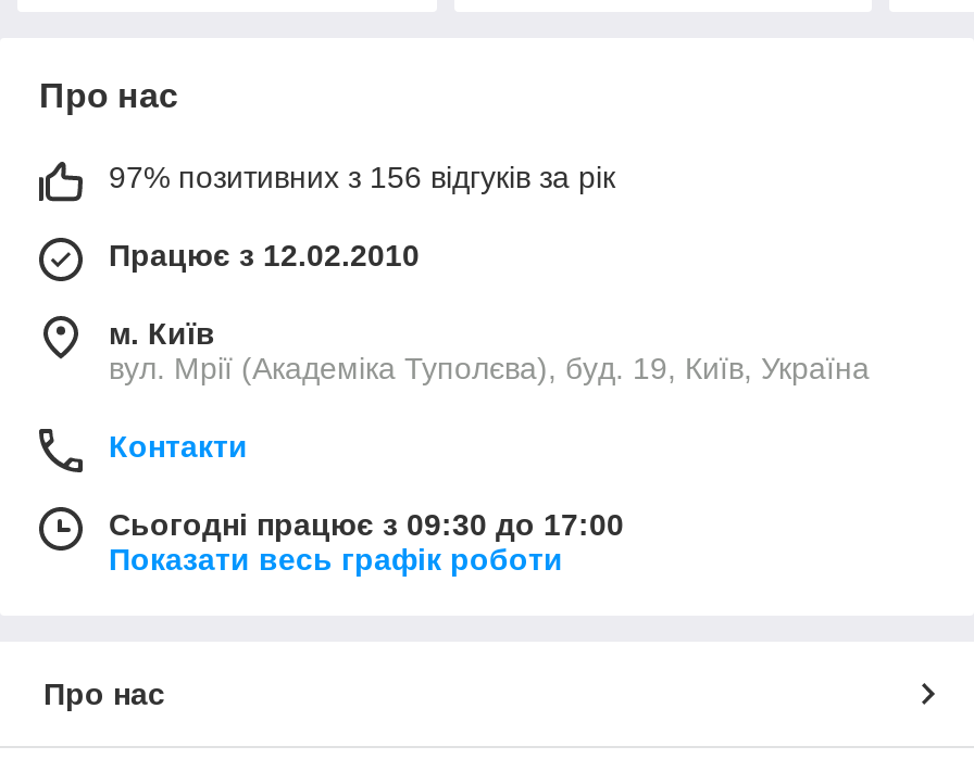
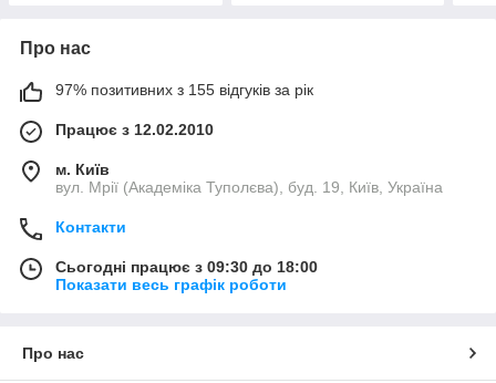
- 97% позитивних з 156 відгуків за рік
+ 97% позитивних з 155 відгуків за рік

- Сьогодні працює з 09:30 до 17:00
+ Сьогодні працює з 09:30 до 18:00
